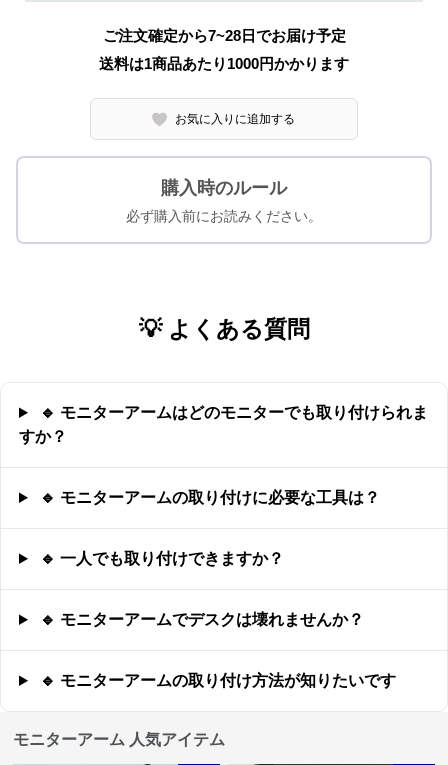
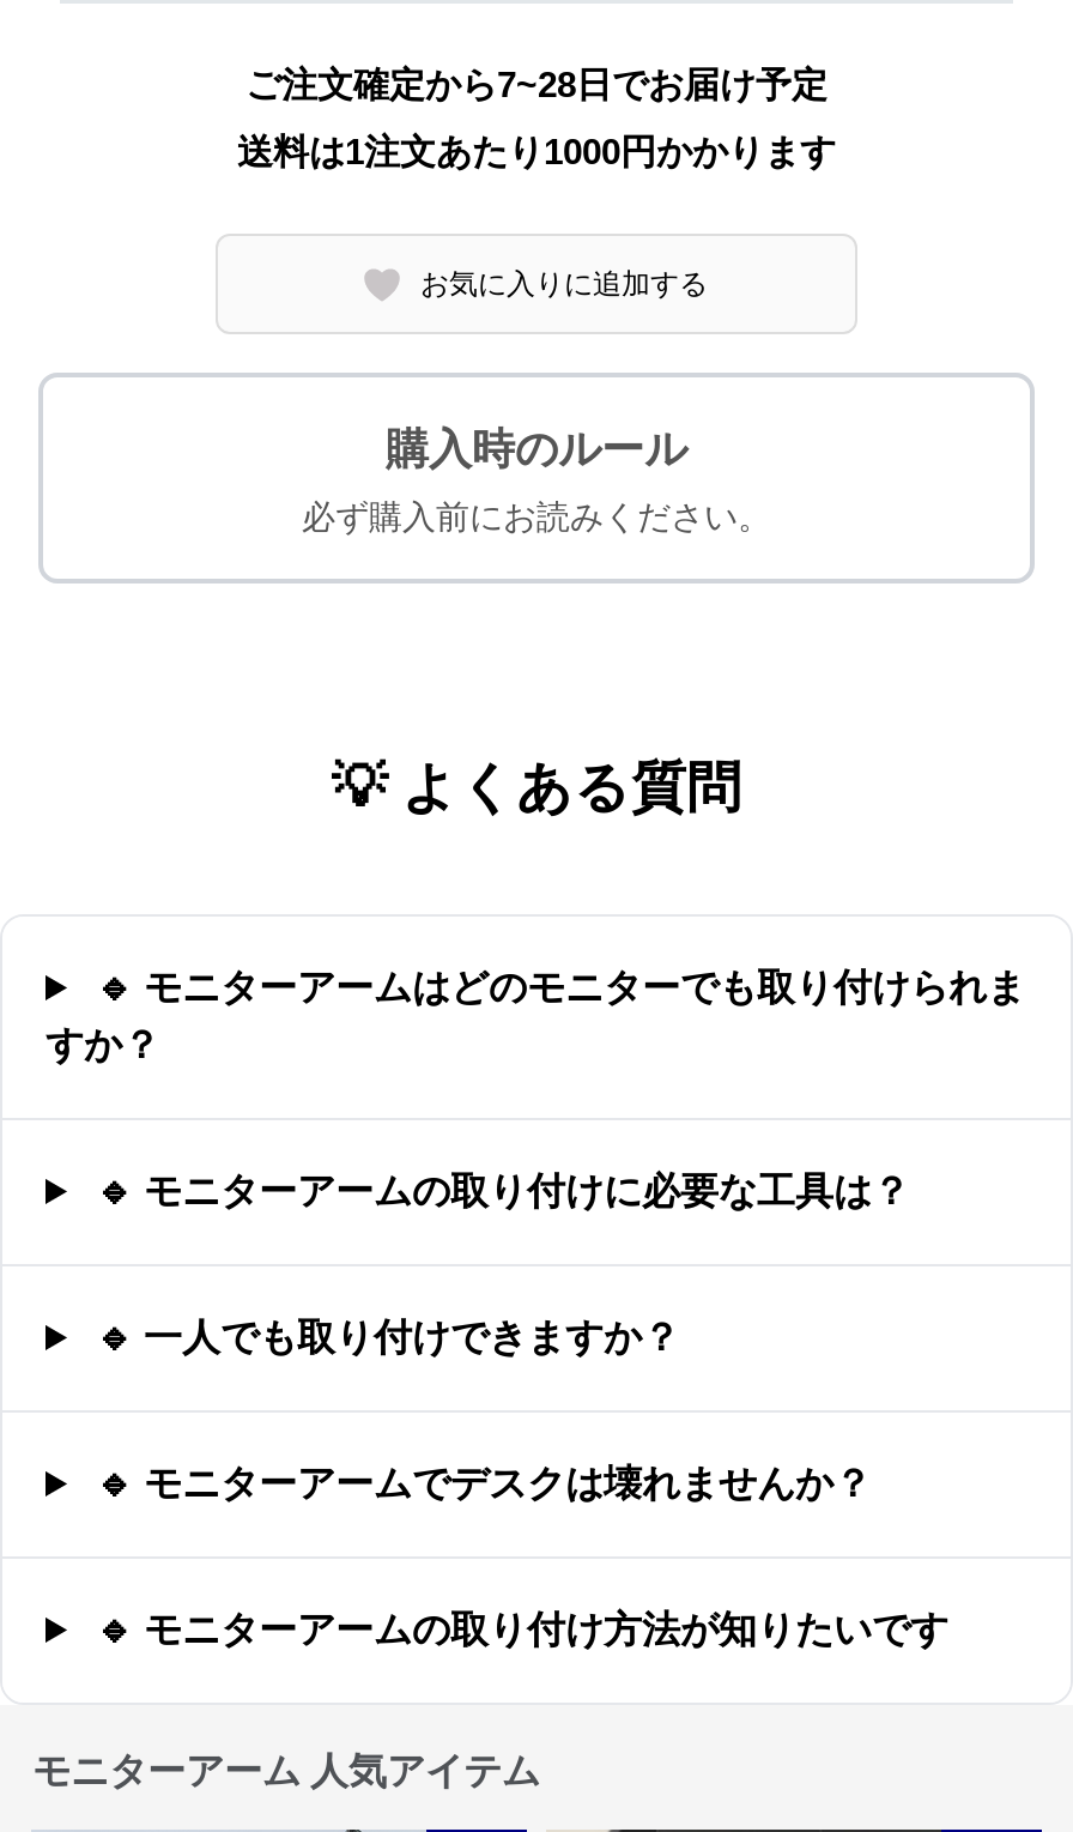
- 送料は1商品あたり1000円かかります
+ 送料は1注文あたり1000円かかります
